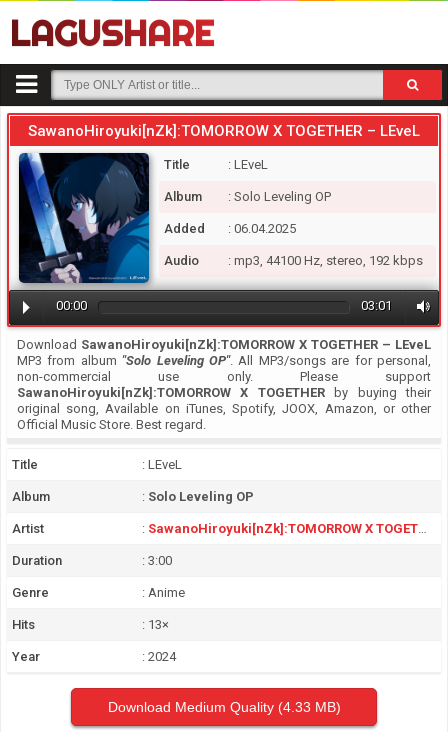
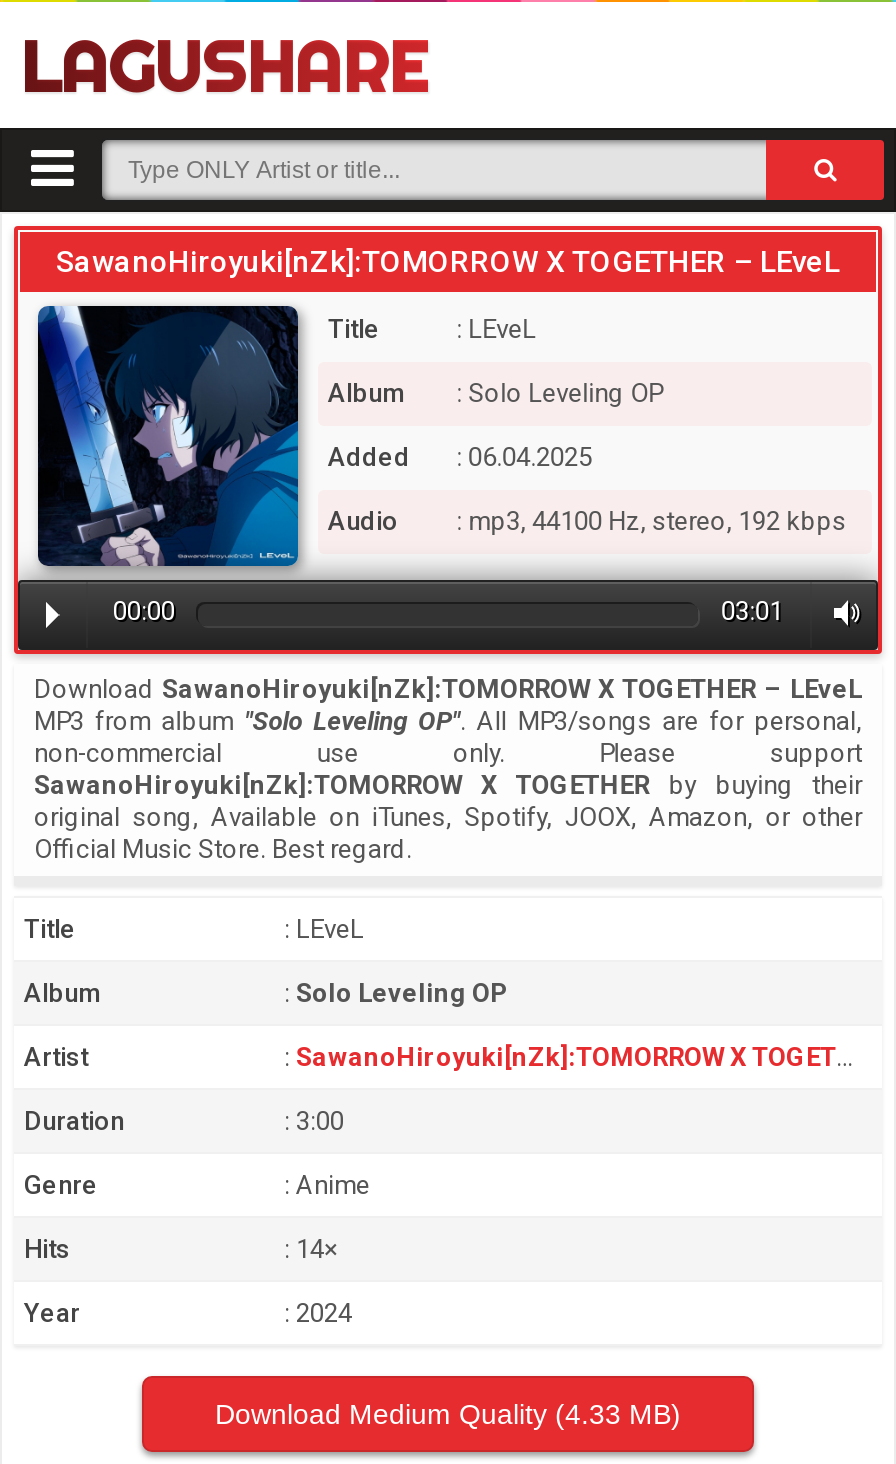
- : 13×
+ : 14×
